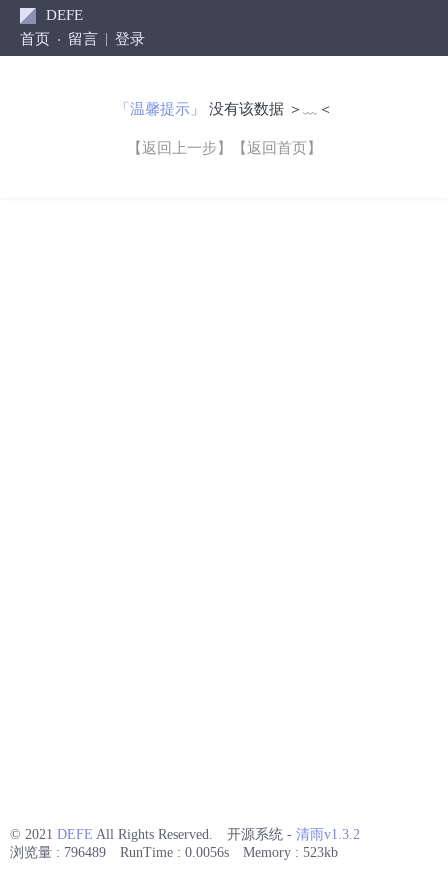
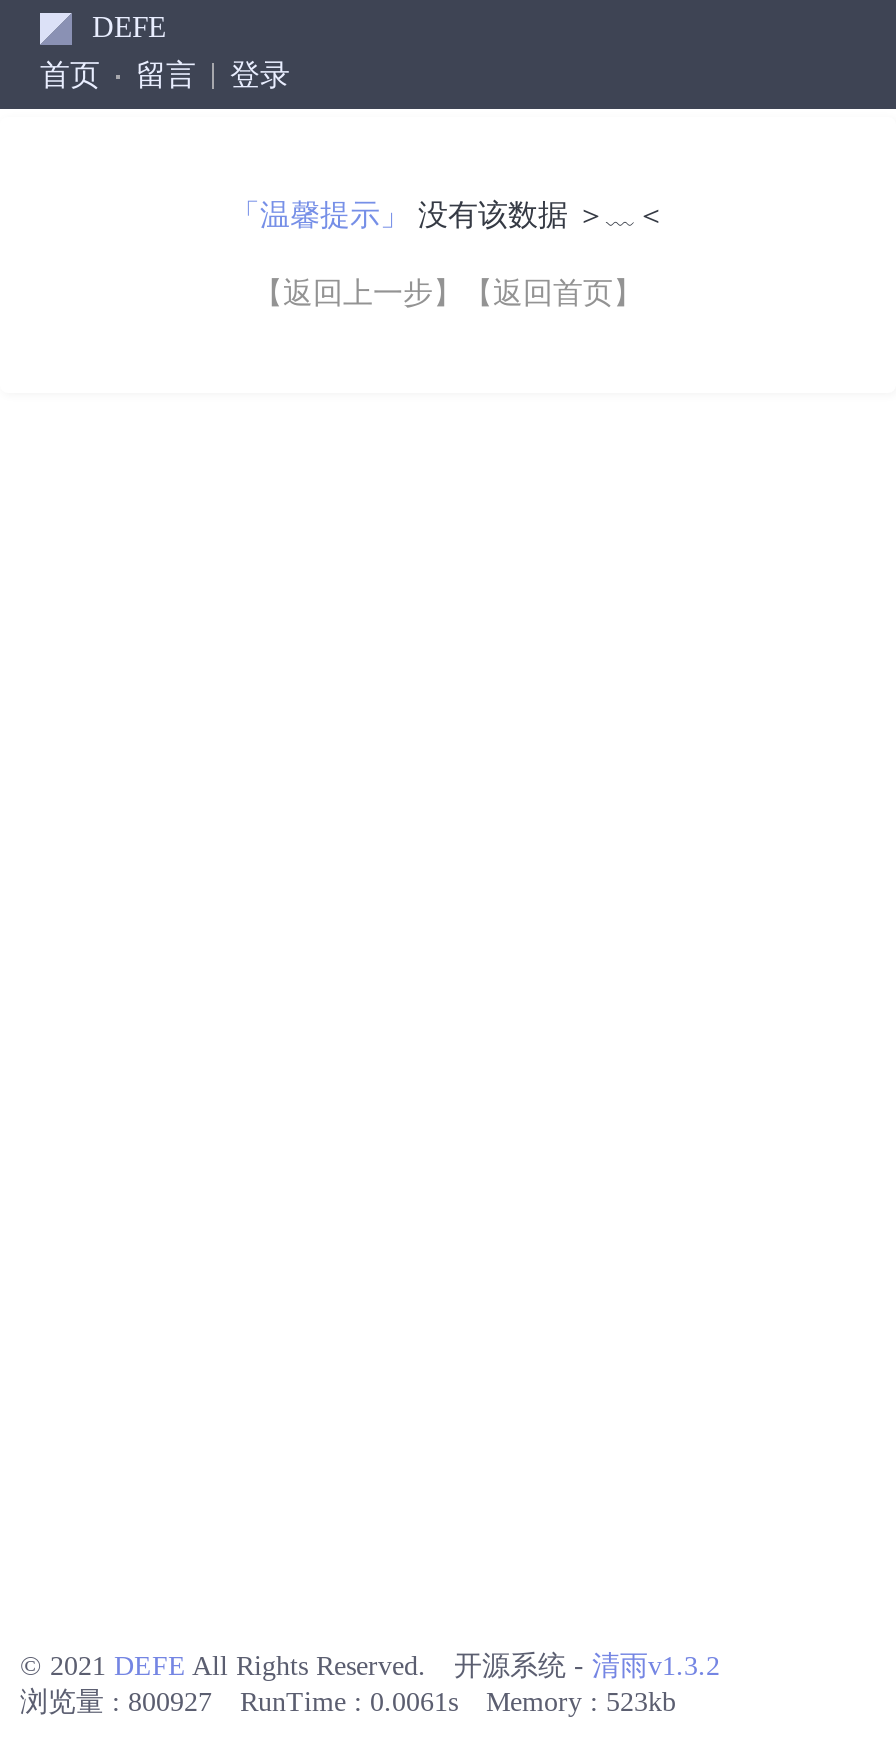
- 浏览量 : 796489
+ 浏览量 : 800927

- RunTime : 0.0056s
+ RunTime : 0.0061s
